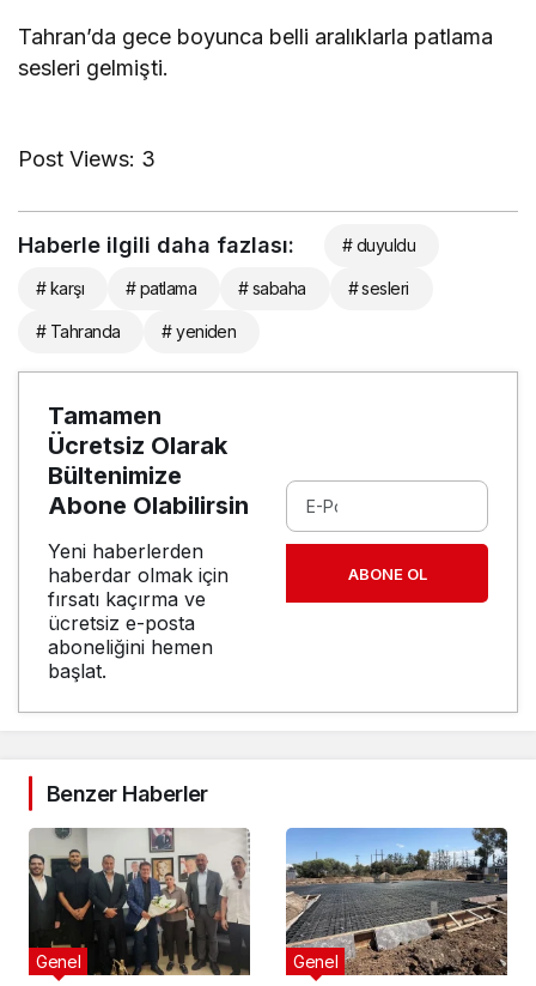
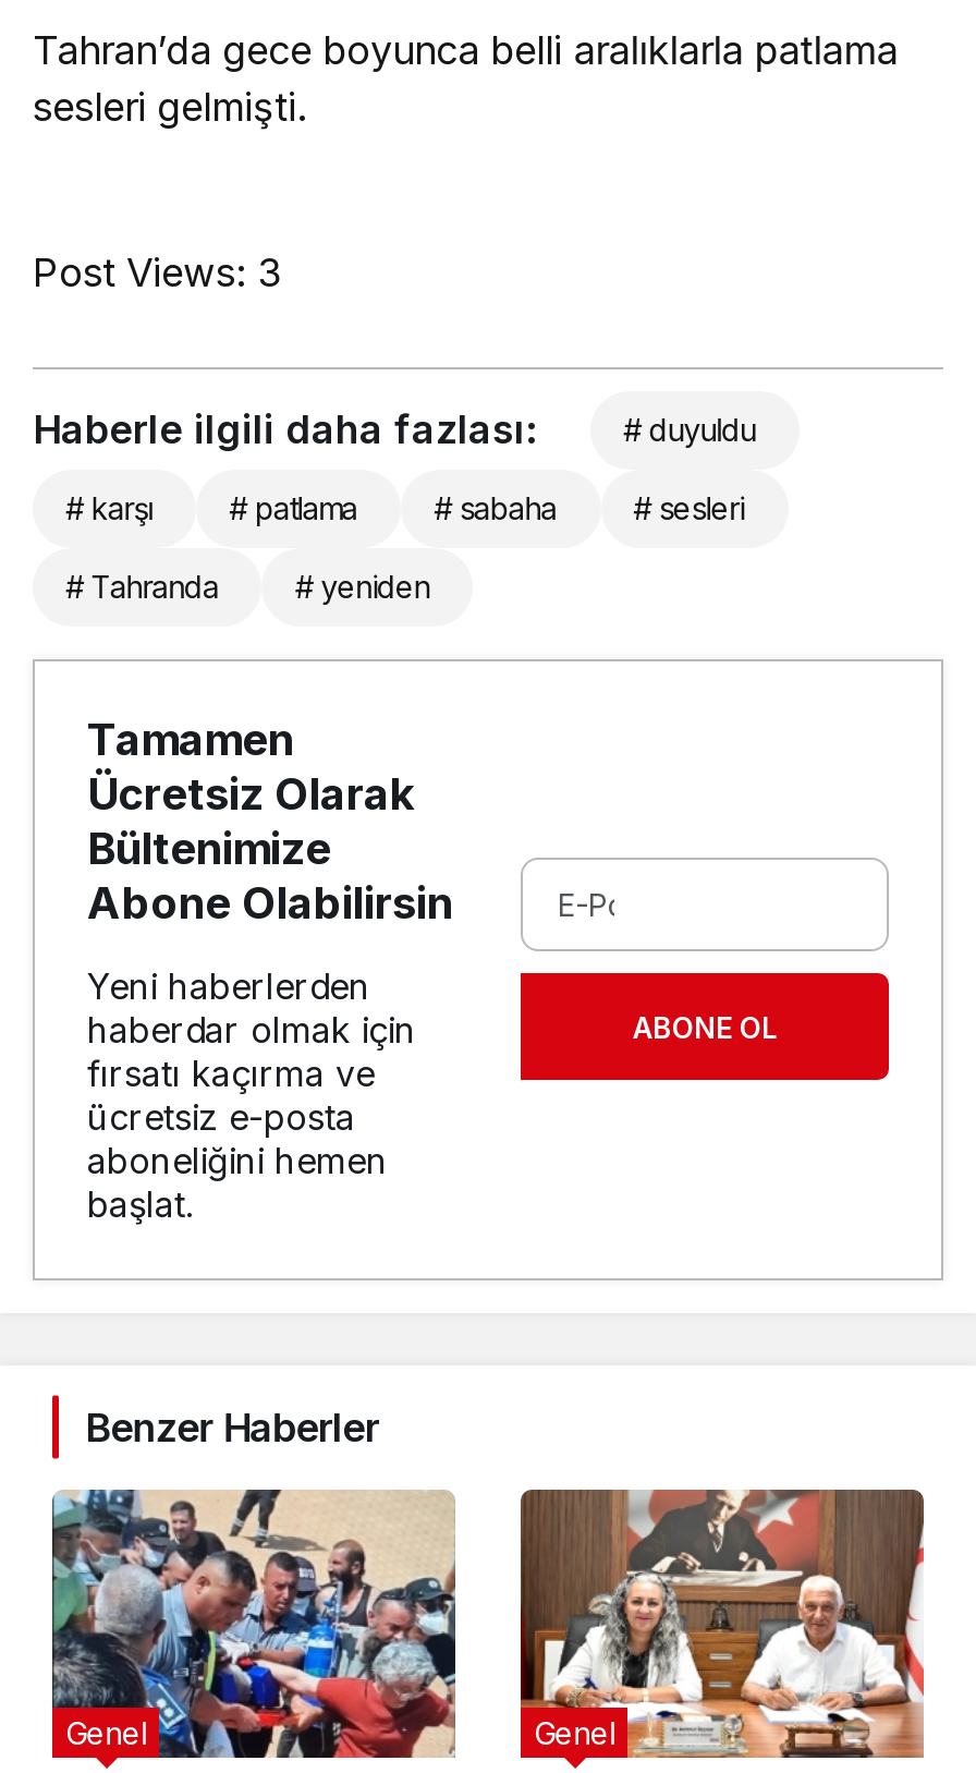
- [image]
+ [image]

- [image]
+ [image]
